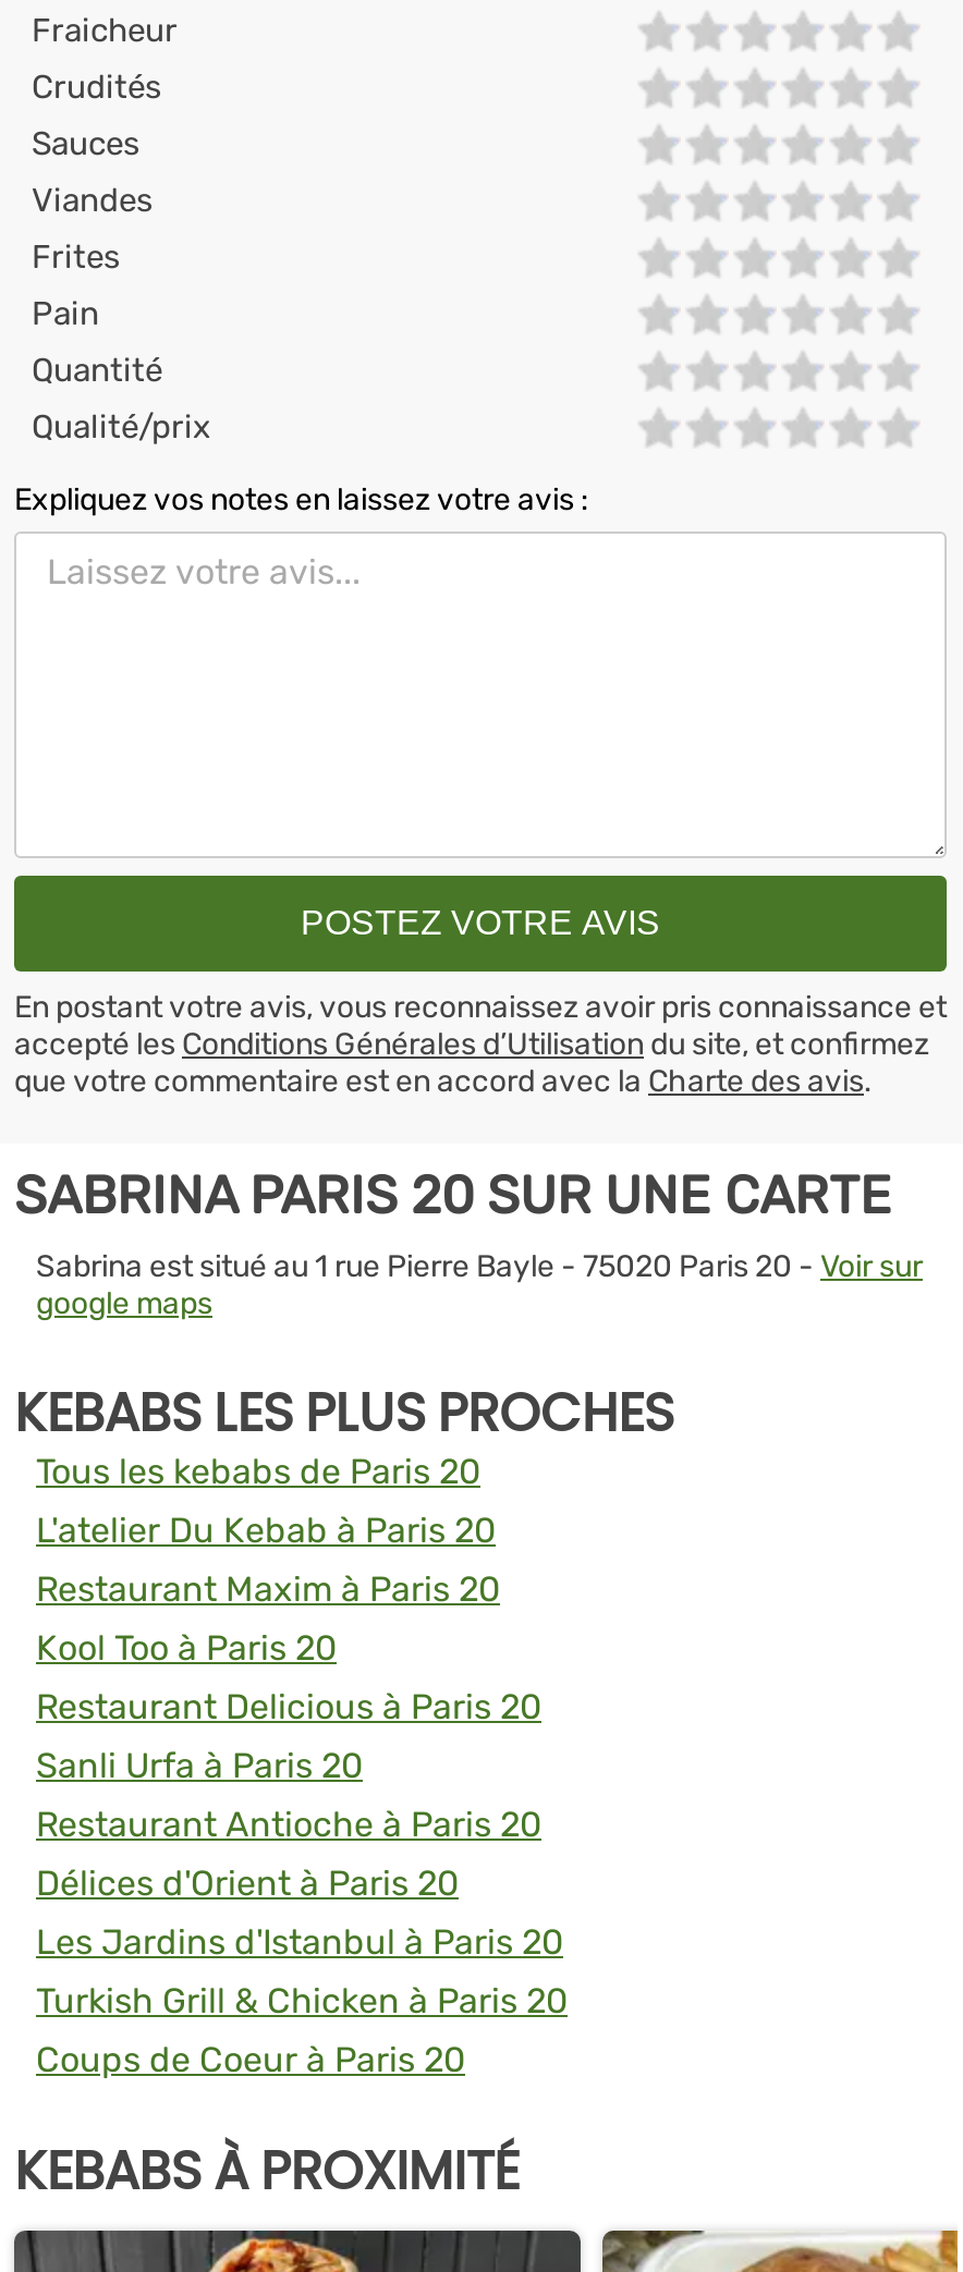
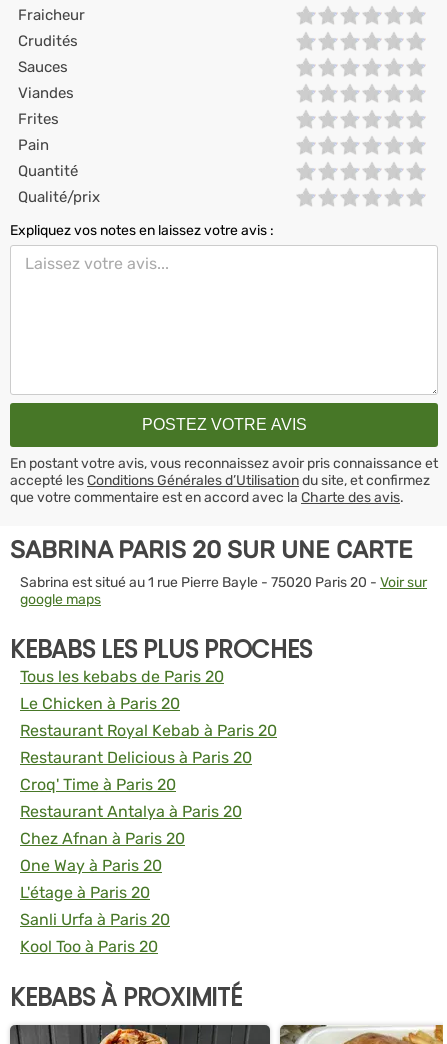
- L'atelier Du Kebab à Paris 20
- Restaurant Maxim à Paris 20
+ Le Chicken à Paris 20
+ Restaurant Royal Kebab à Paris 20

moved down: Kool Too à Paris 20

moved up: Restaurant Delicious à Paris 20

+ Croq' Time à Paris 20
+ Restaurant Antalya à Paris 20
+ Chez Afnan à Paris 20
+ One Way à Paris 20
+ L'étage à Paris 20

moved down: Sanli Urfa à Paris 20

- Restaurant Antioche à Paris 20
- Délices d'Orient à Paris 20
- Les Jardins d'Istanbul à Paris 20
- Turkish Grill & Chicken à Paris 20
- Coups de Coeur à Paris 20
